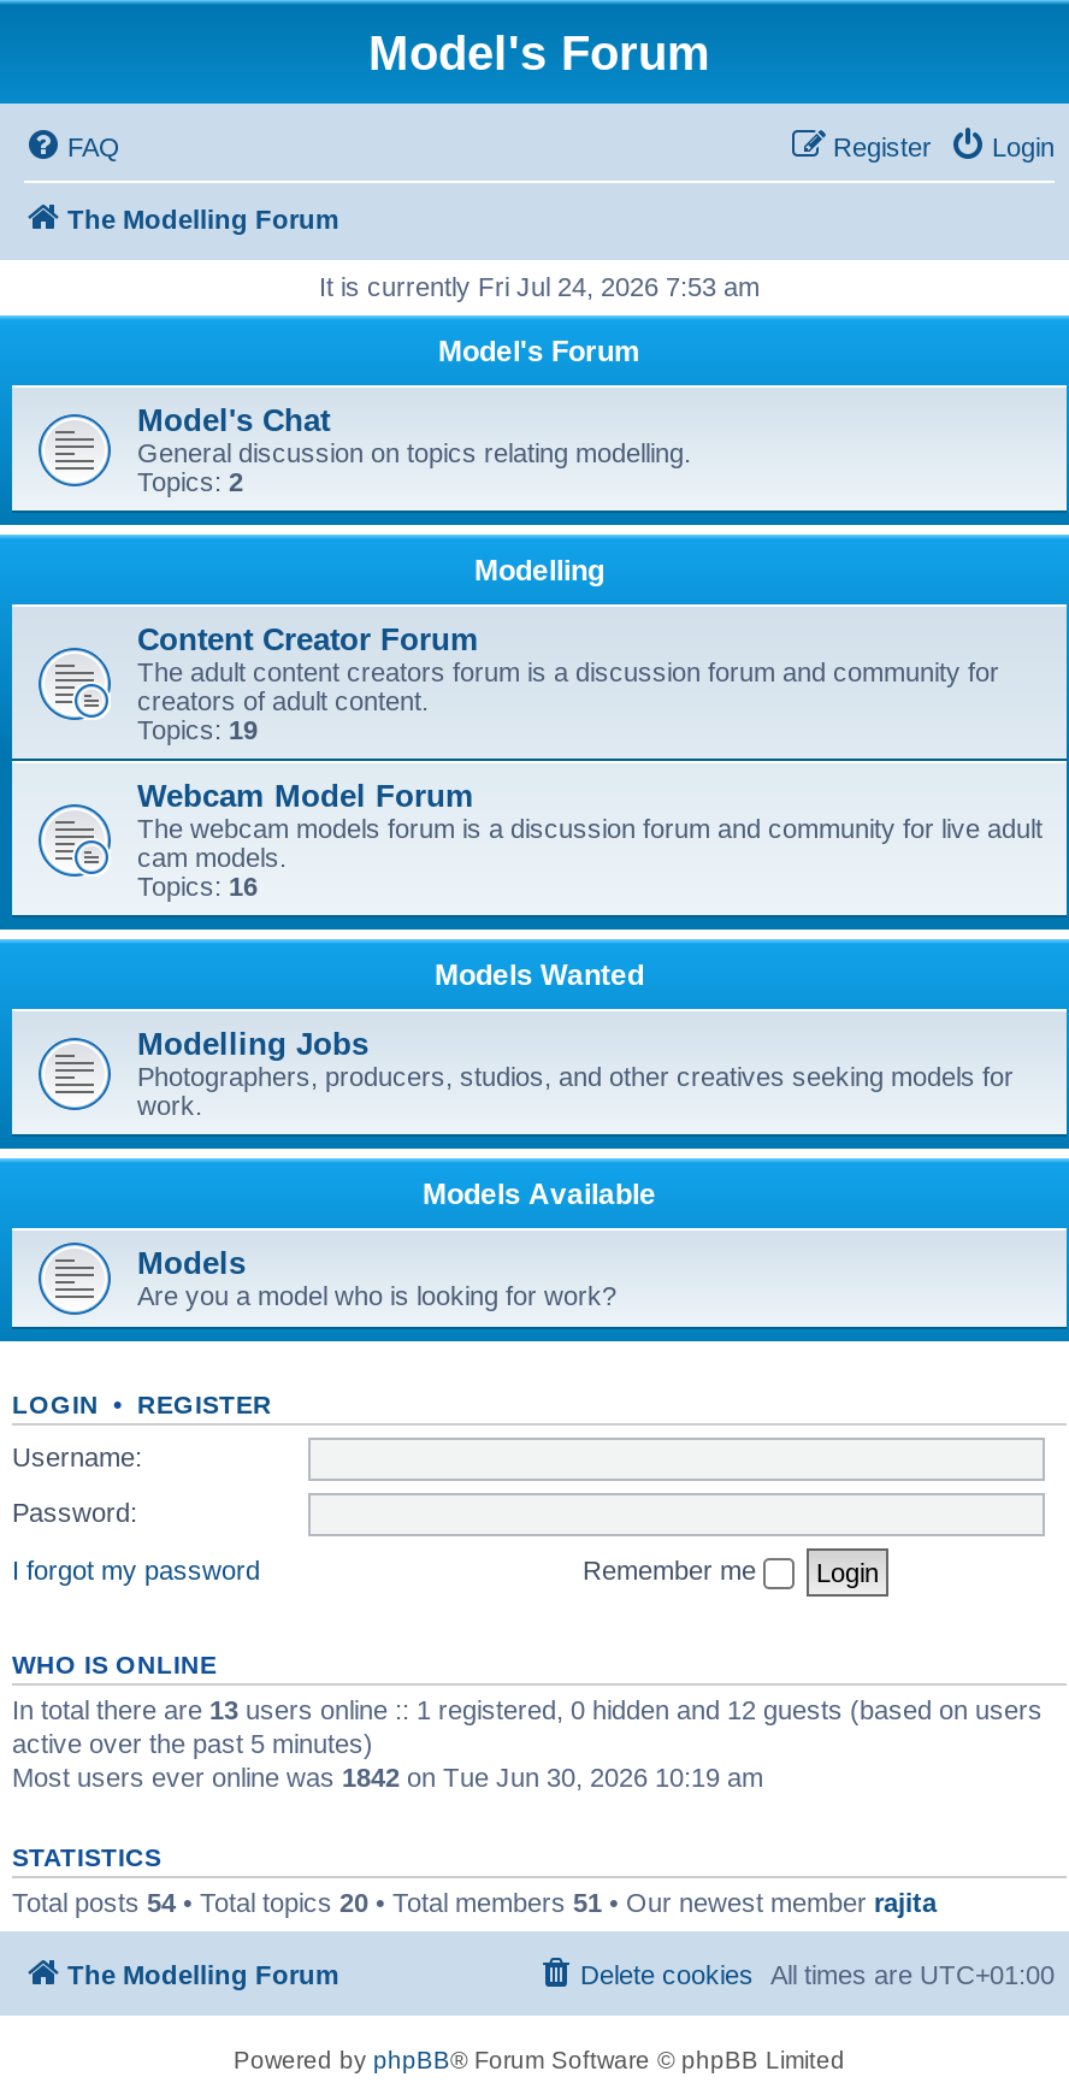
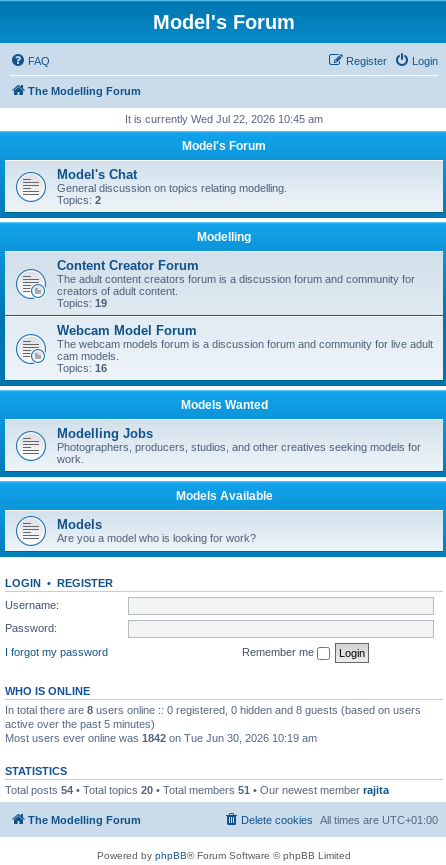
- It is currently Fri Jul 24, 2026 7:53 am
+ It is currently Wed Jul 22, 2026 10:45 am

- In total there are 13 users online :: 1 registered, 0 hidden and 12 guests (based on users
+ In total there are 8 users online :: 0 registered, 0 hidden and 8 guests (based on users
